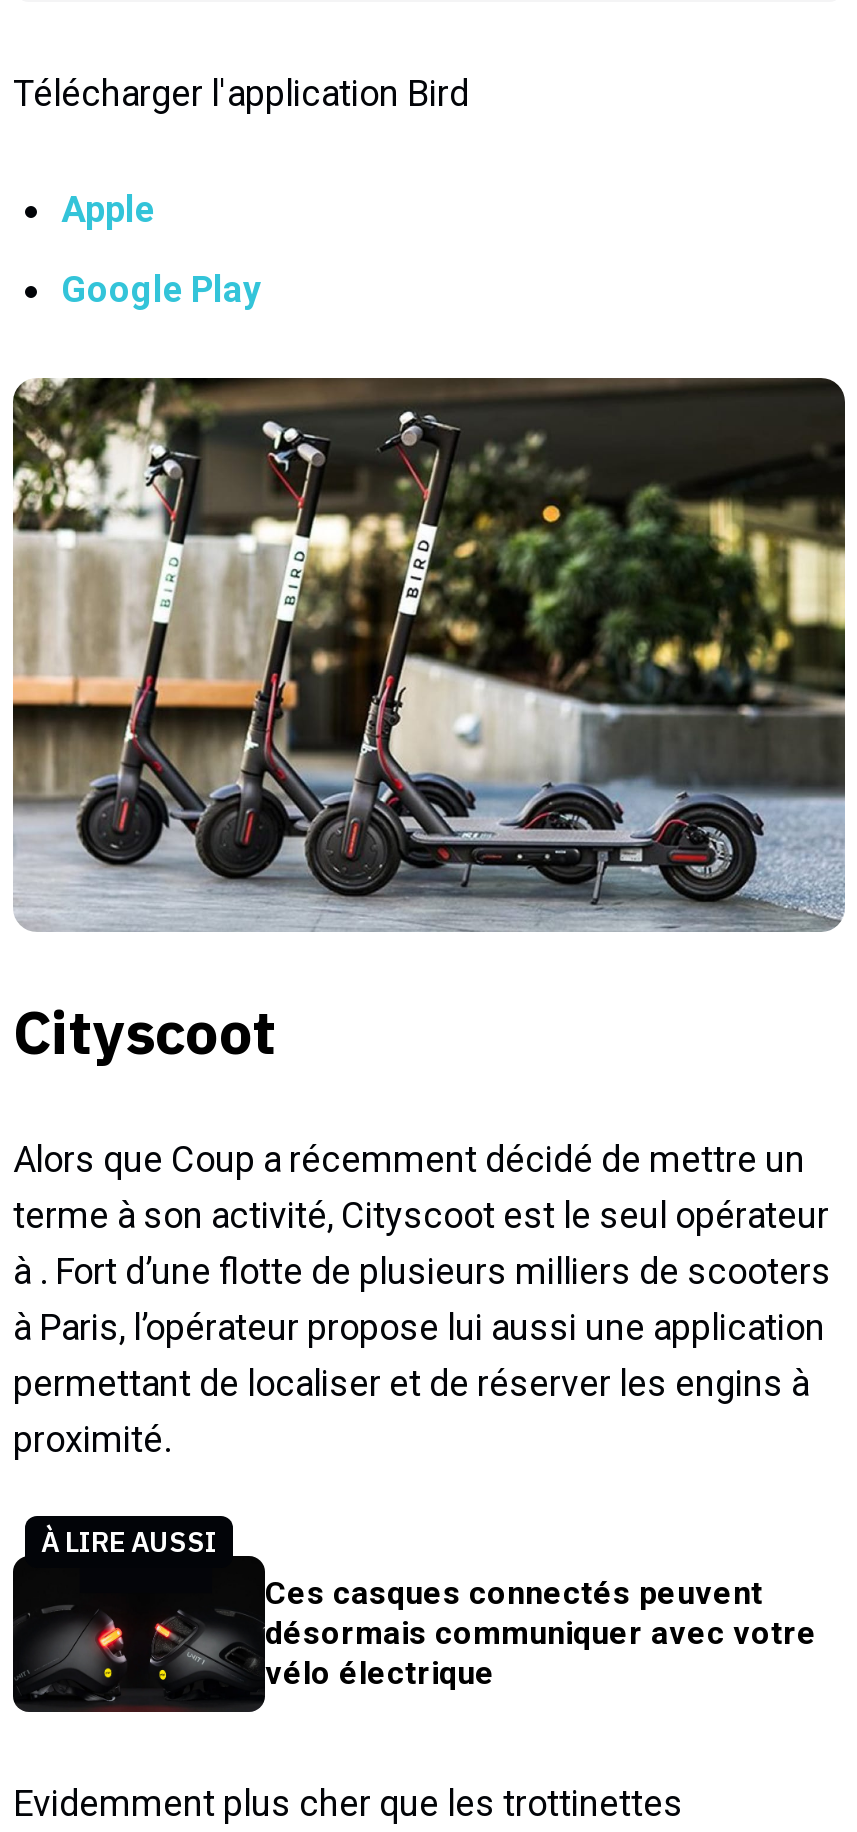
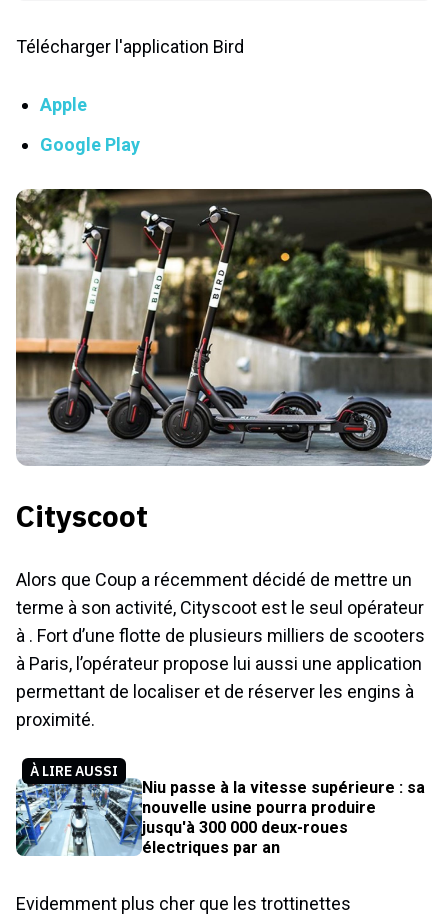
- [image]
- Ces casques connectés peuvent
- désormais communiquer avec votre
- vélo électrique
+ [image]
+ Niu passe à la vitesse supérieure : sa
+ nouvelle usine pourra produire
+ jusqu'à 300 000 deux-roues
+ électriques par an
